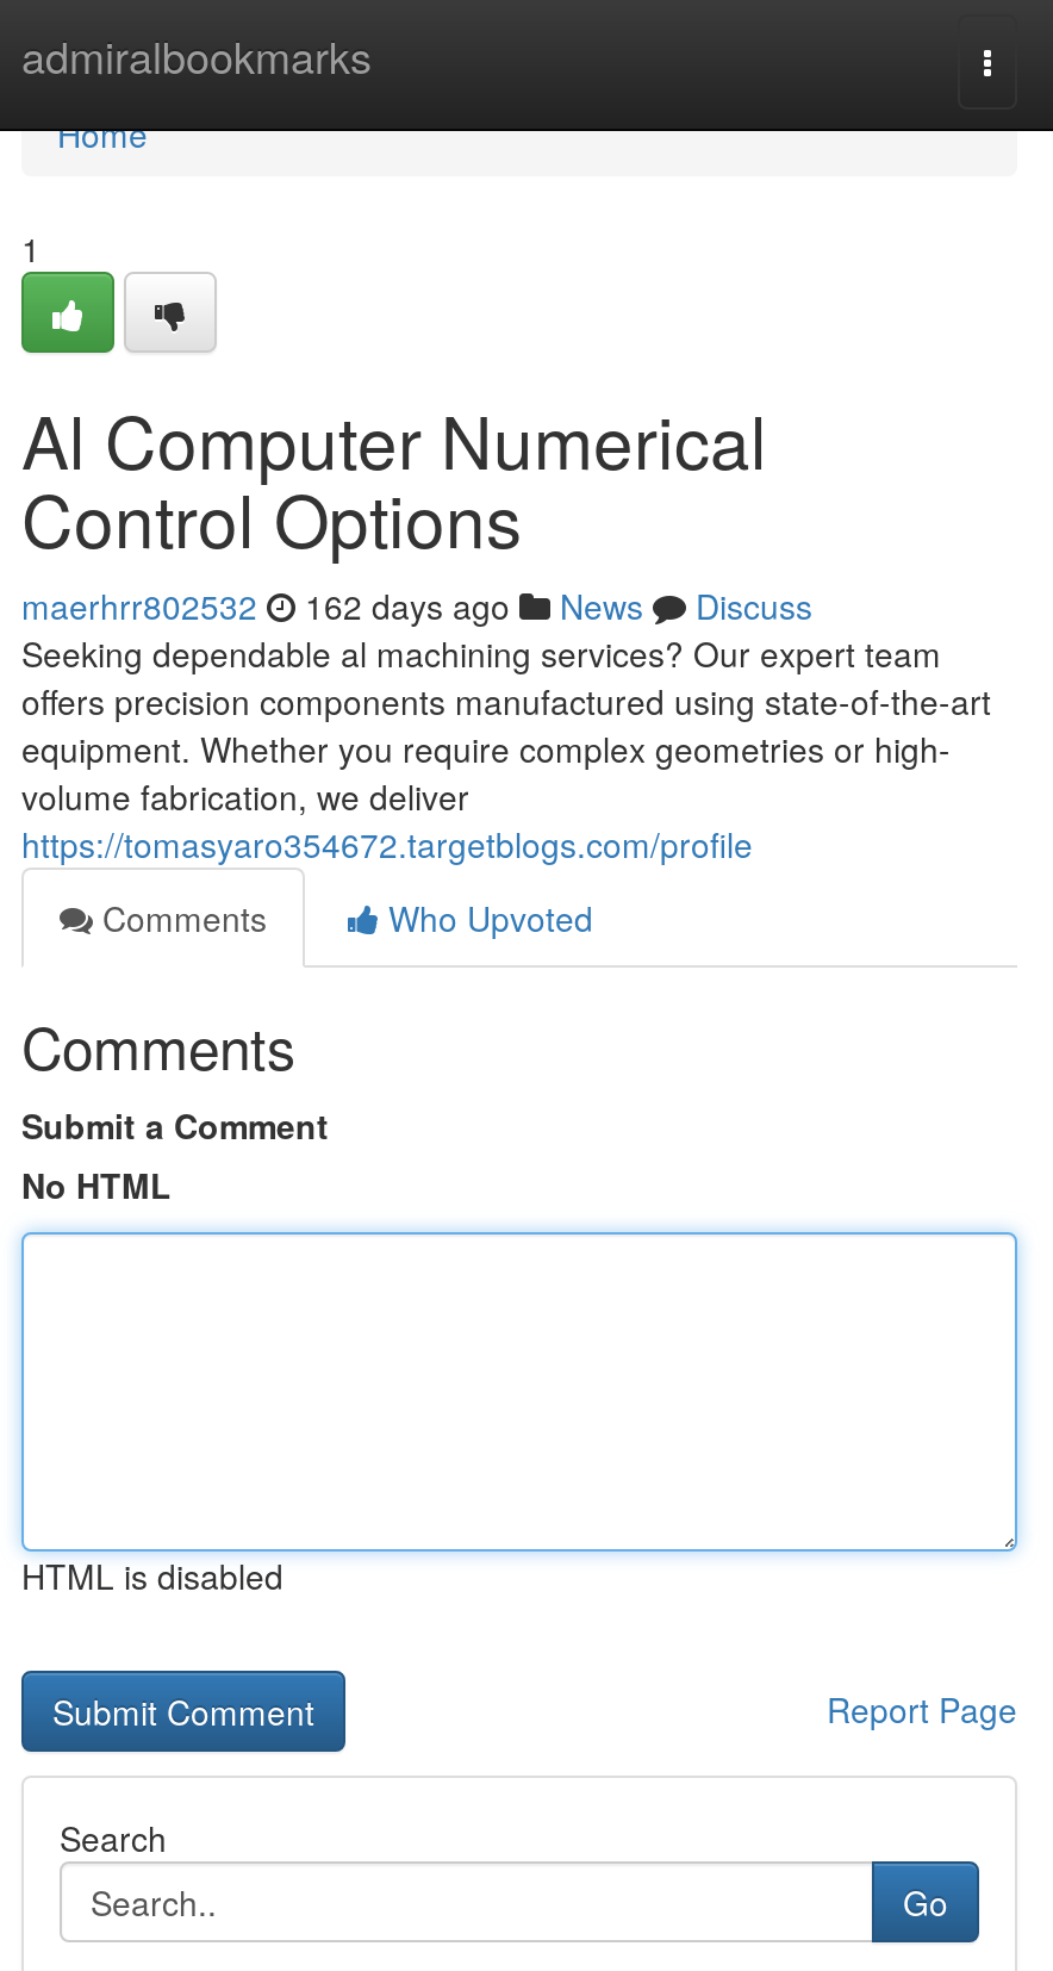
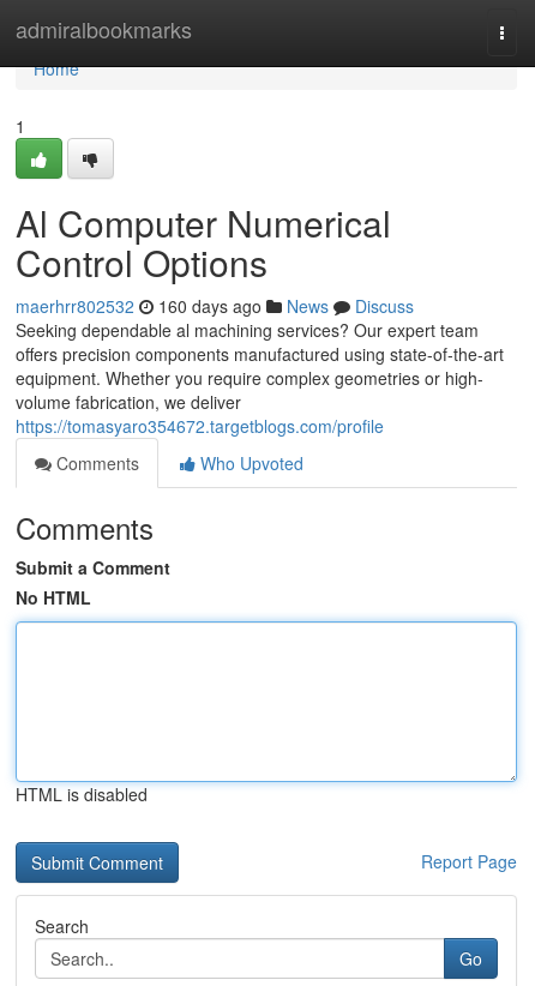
- maerhrr802532 162 days ago News Discuss
+ maerhrr802532 160 days ago News Discuss
